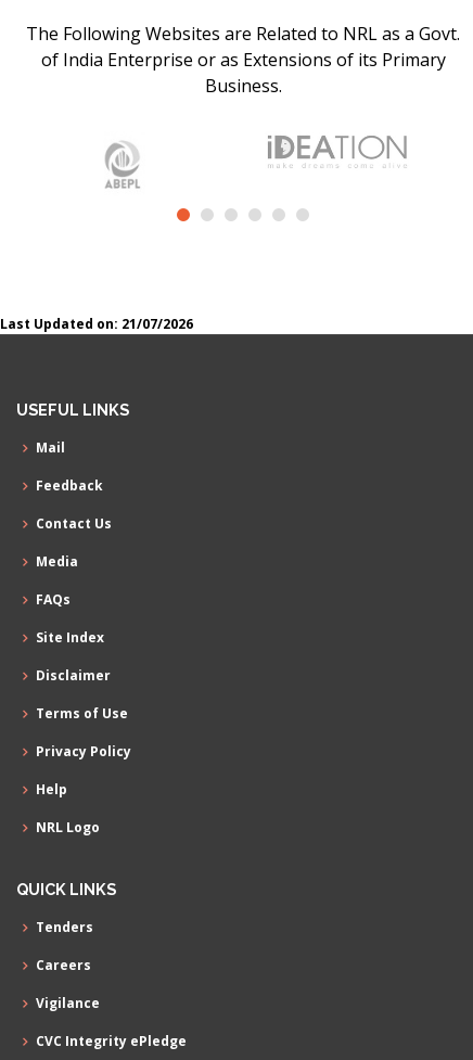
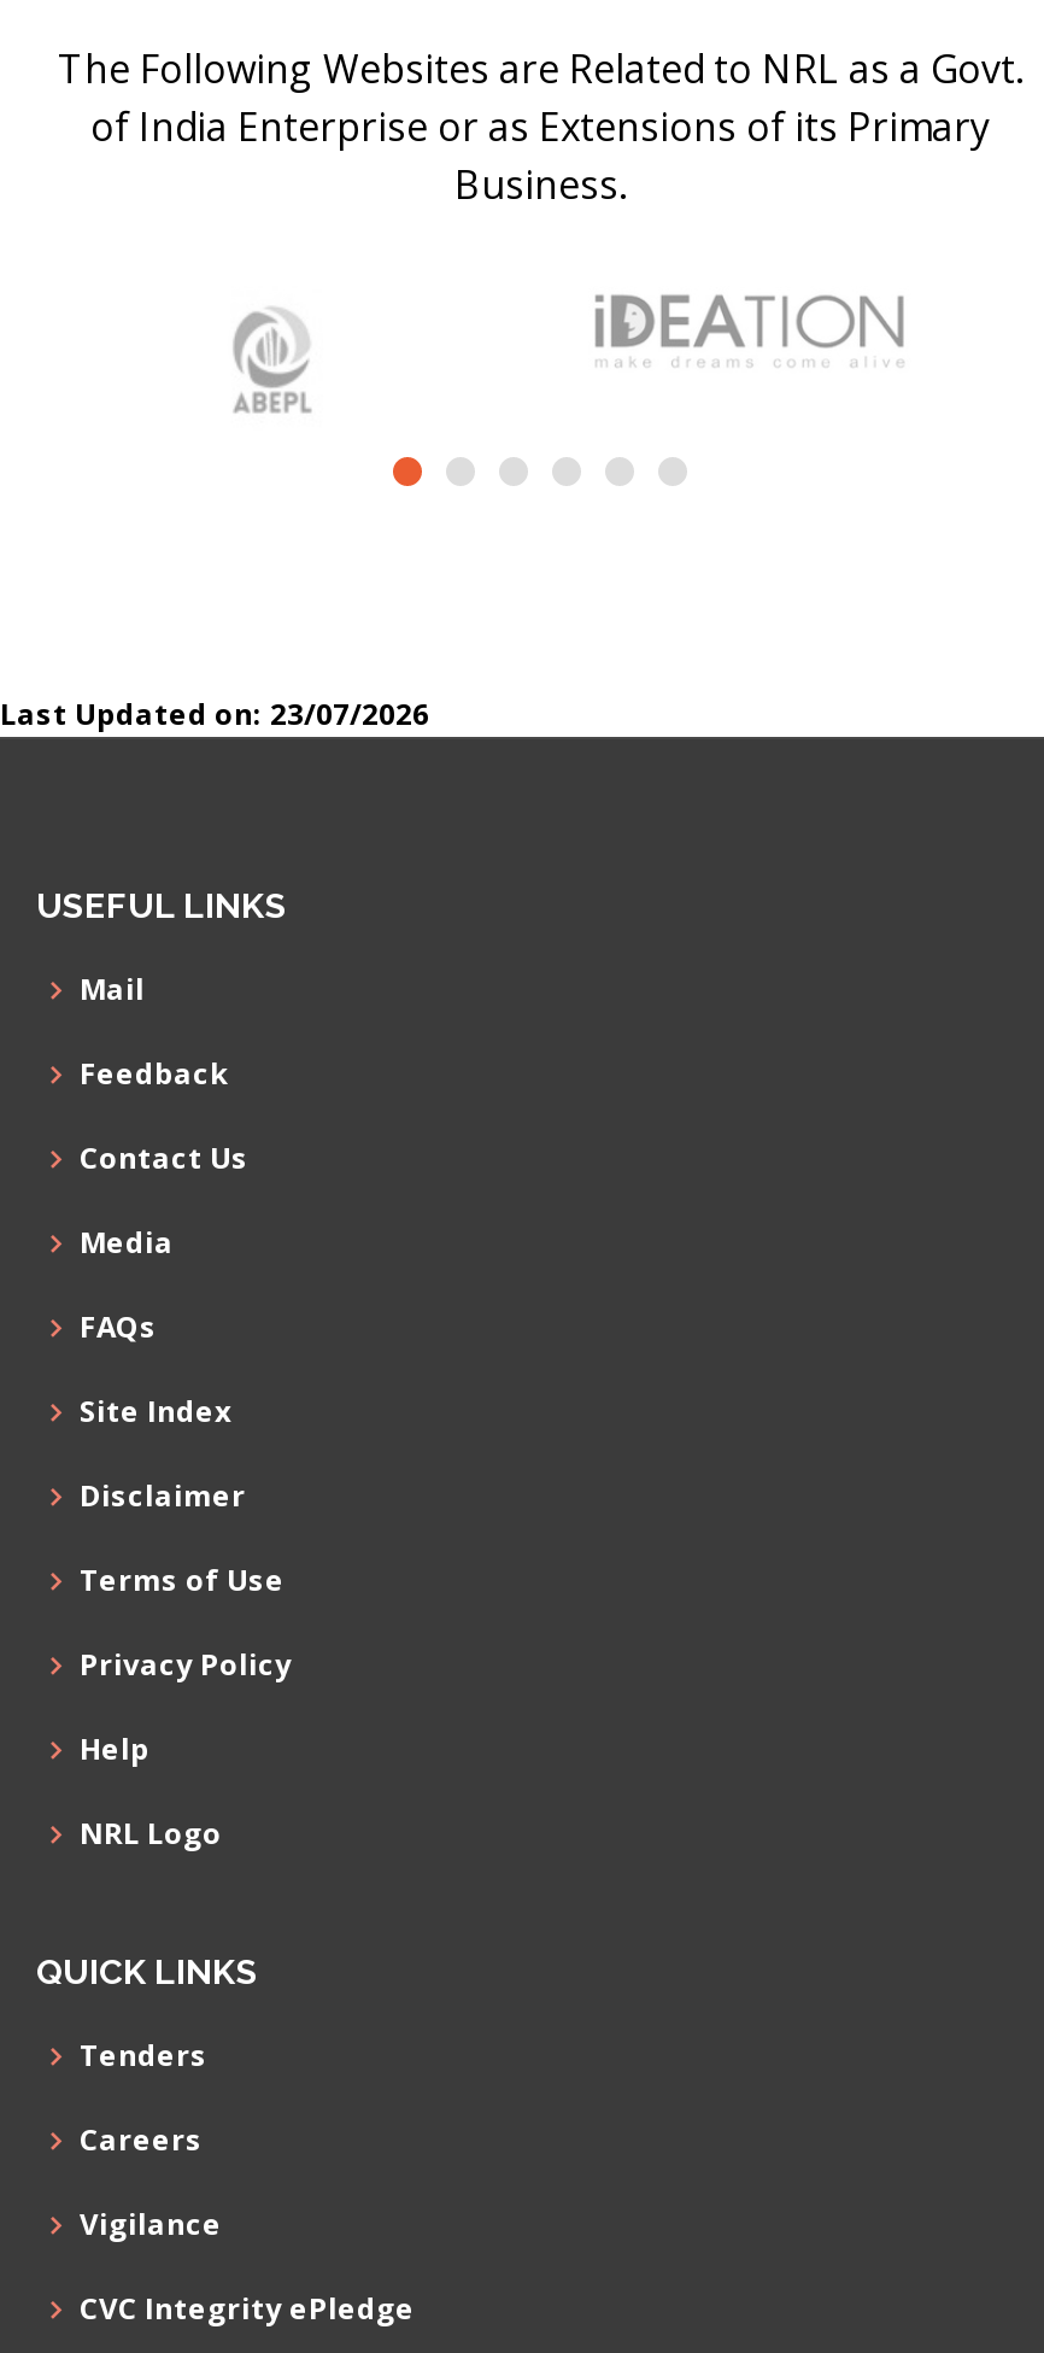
- Last Updated on: 21/07/2026
+ Last Updated on: 23/07/2026
